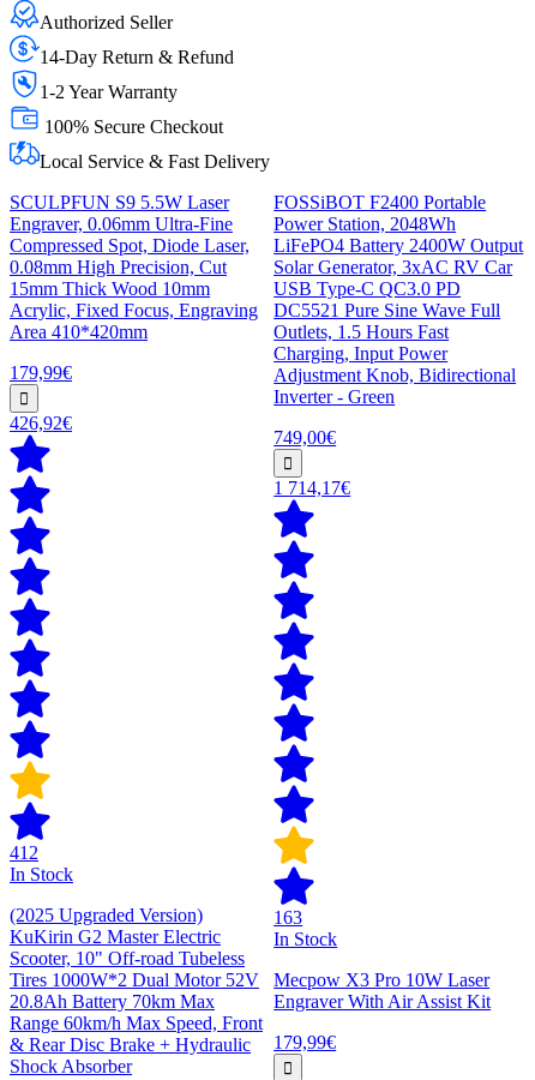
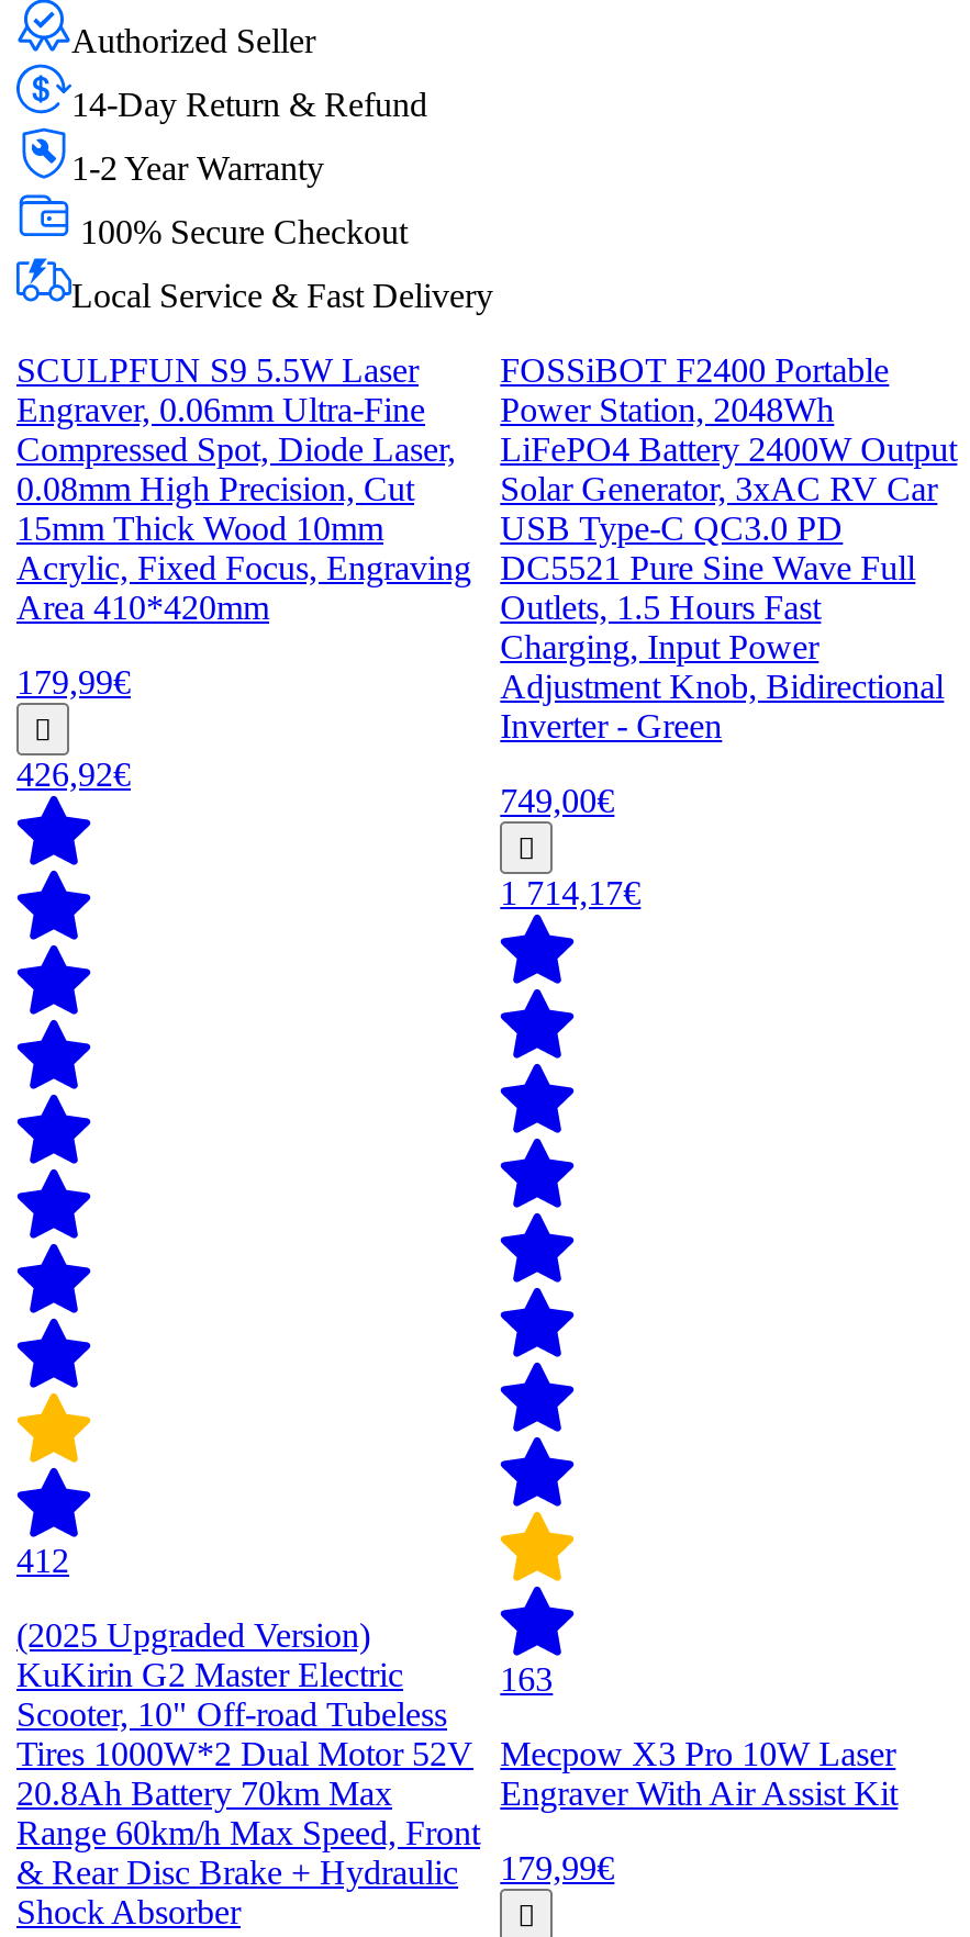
- In Stock

- In Stock
